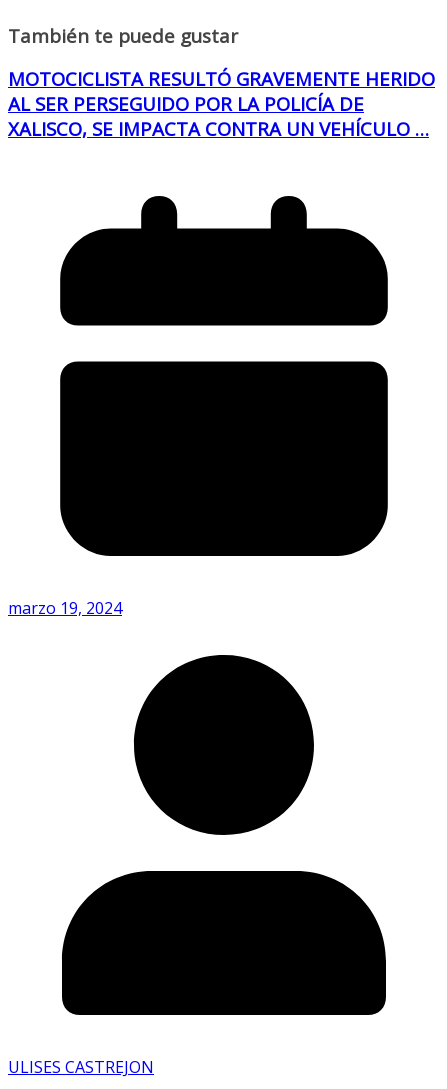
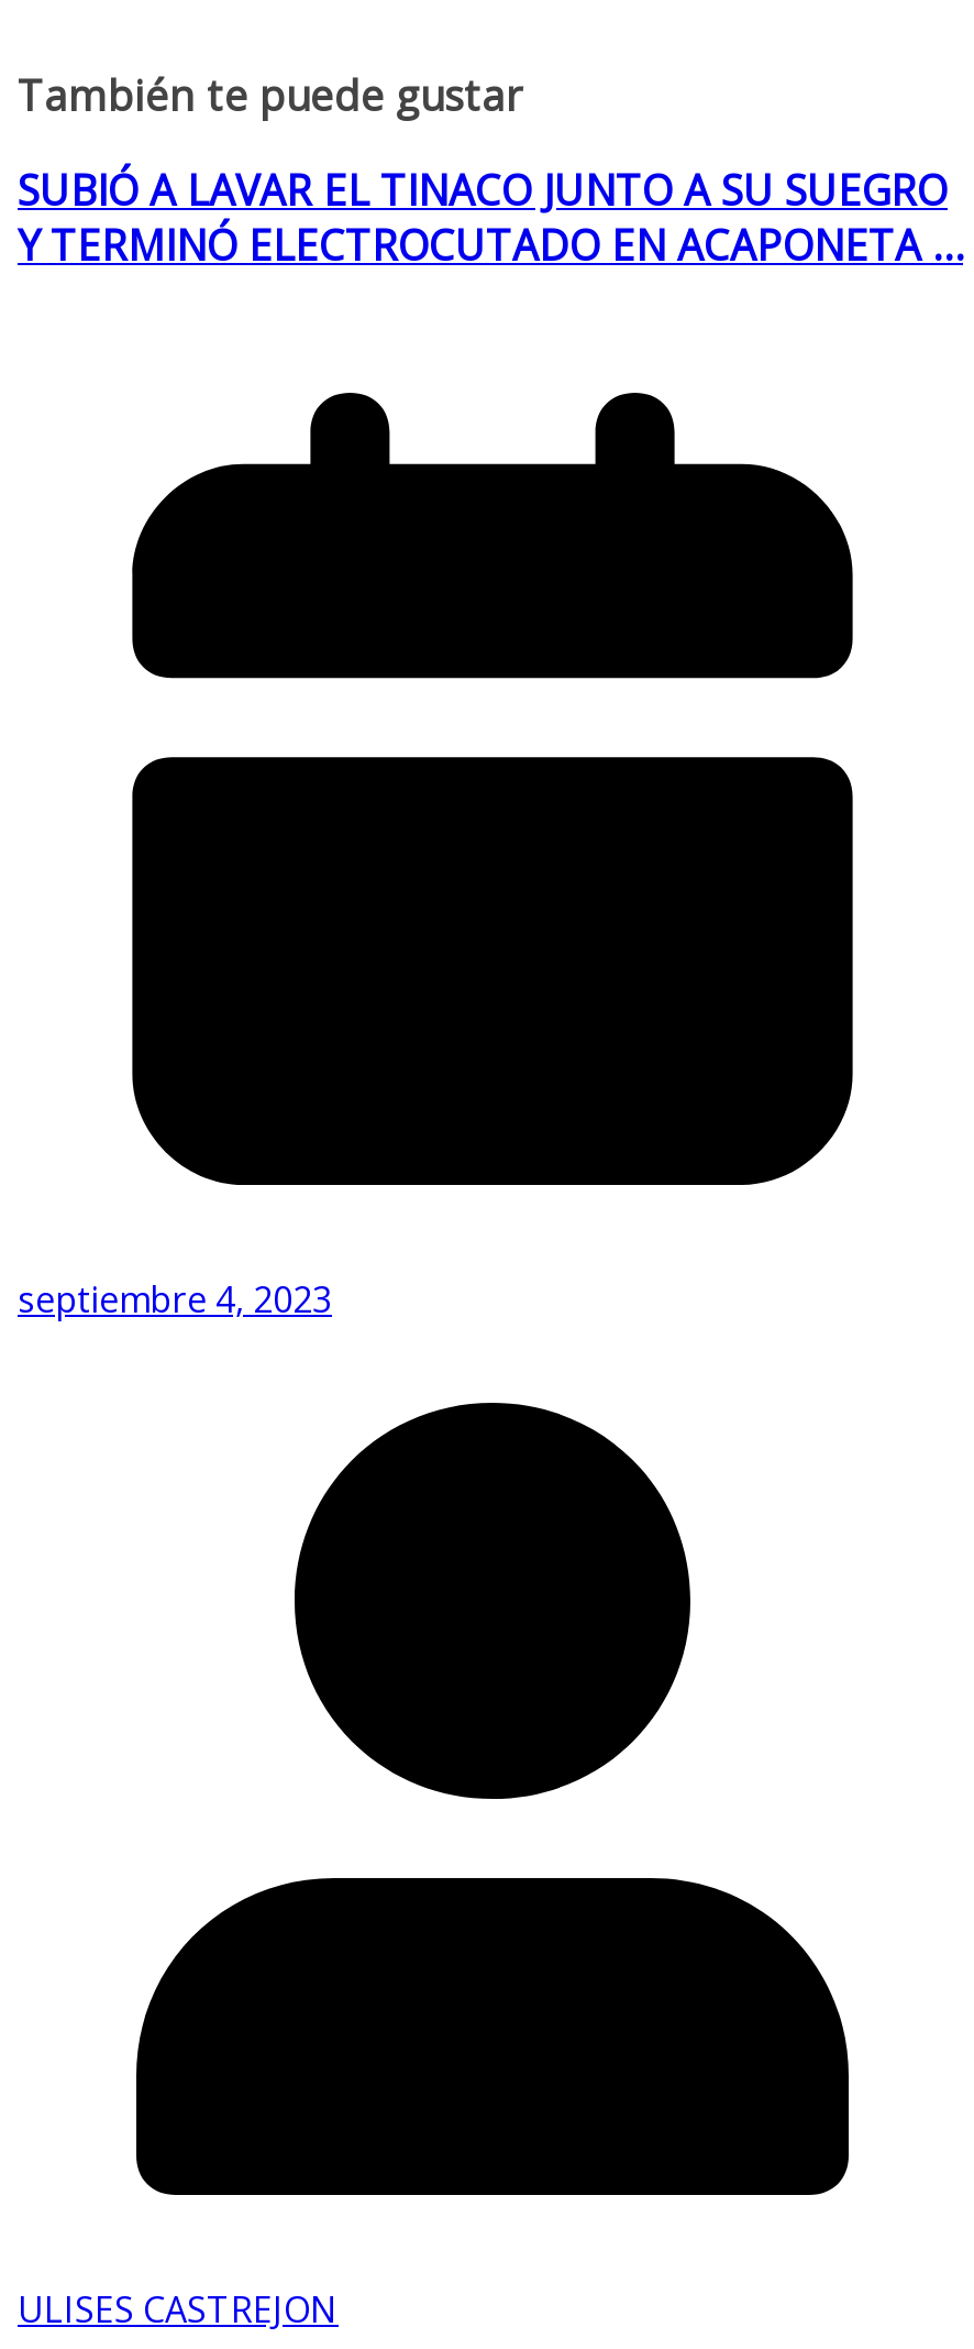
- MOTOCICLISTA RESULTÓ GRAVEMENTE HERIDO
- AL SER PERSEGUIDO POR LA POLICÍA DE
- XALISCO, SE IMPACTA CONTRA UN VEHÍCULO …
+ SUBIÓ A LAVAR EL TINACO JUNTO A SU SUEGRO
+ Y TERMINÓ ELECTROCUTADO EN ACAPONETA …

- marzo 19, 2024
+ septiembre 4, 2023
